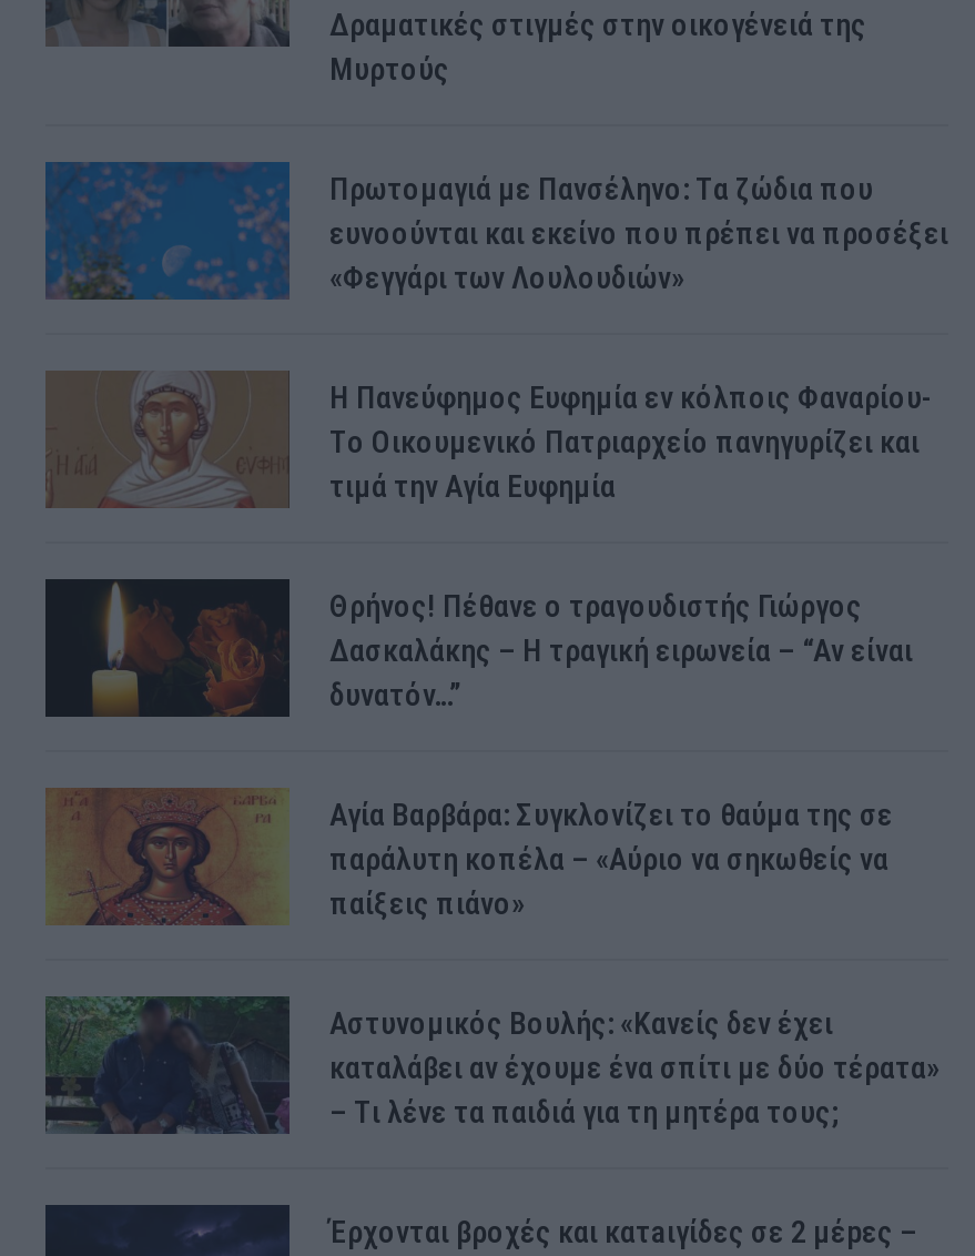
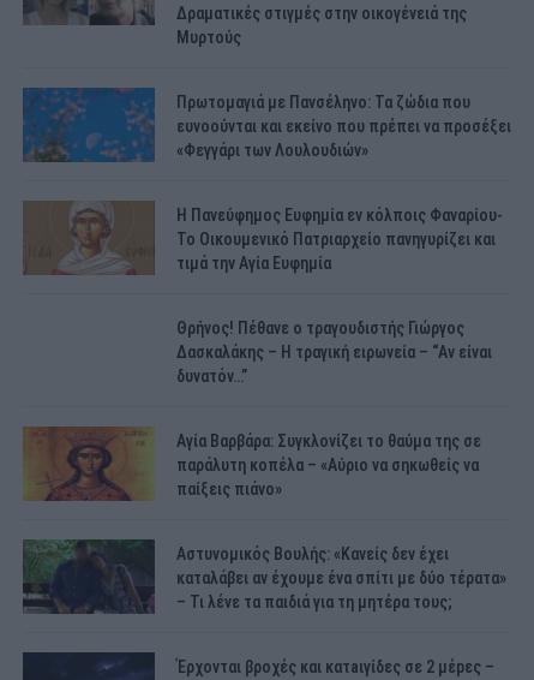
- [image]
